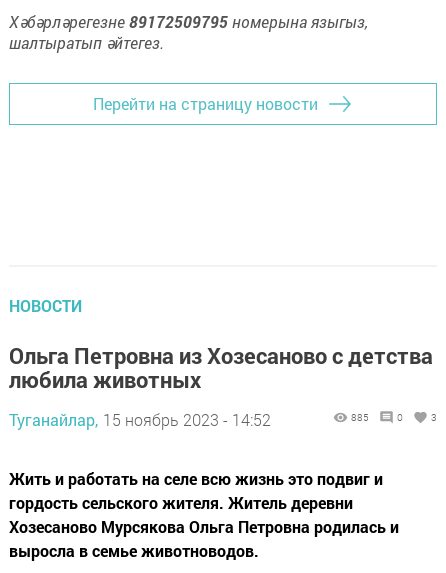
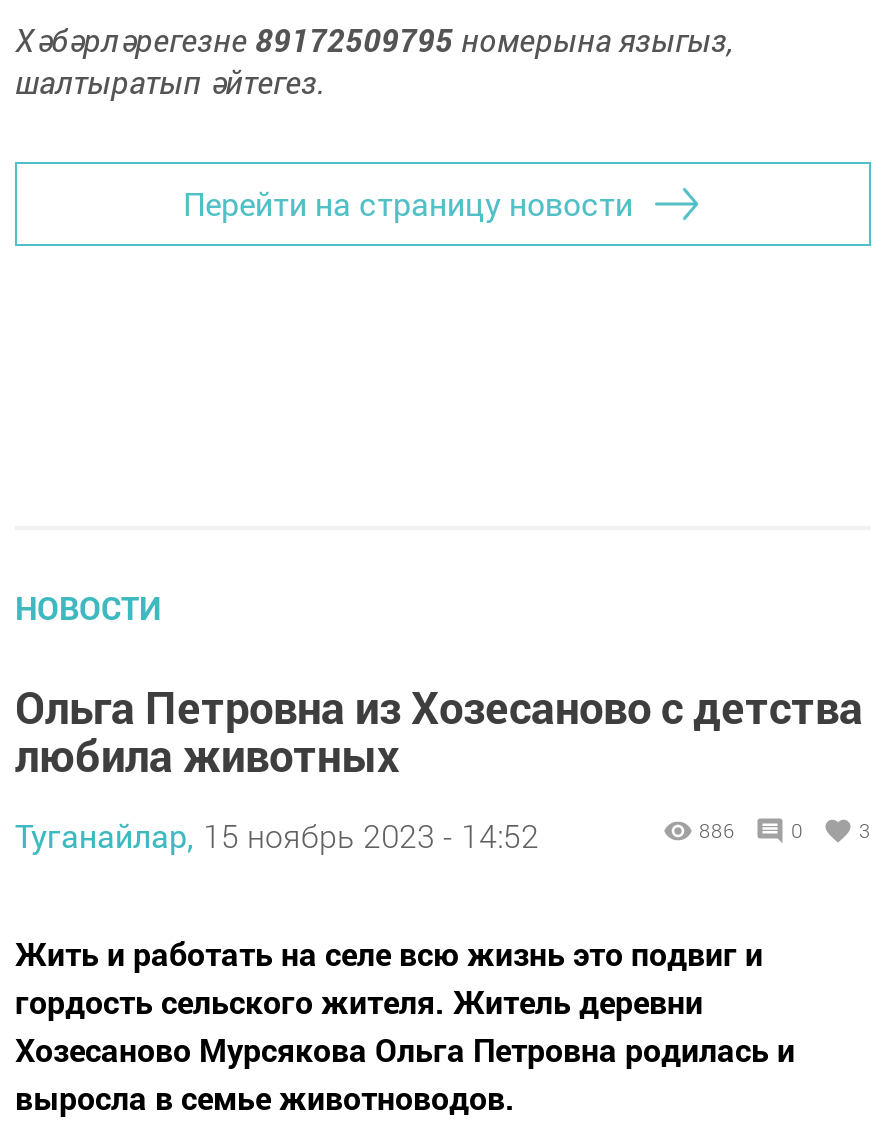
- 885
+ 886
